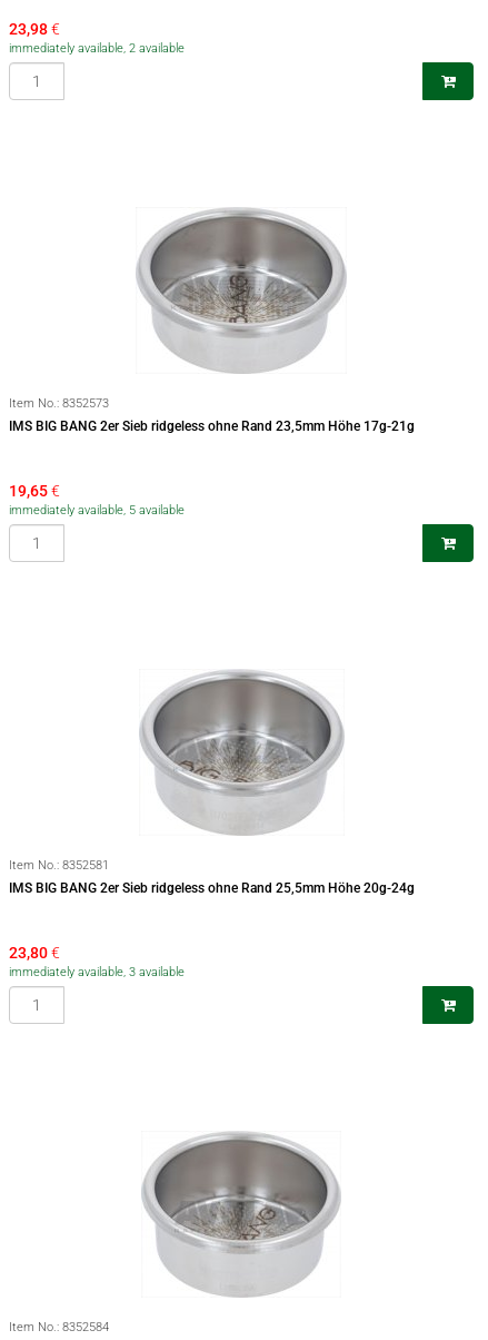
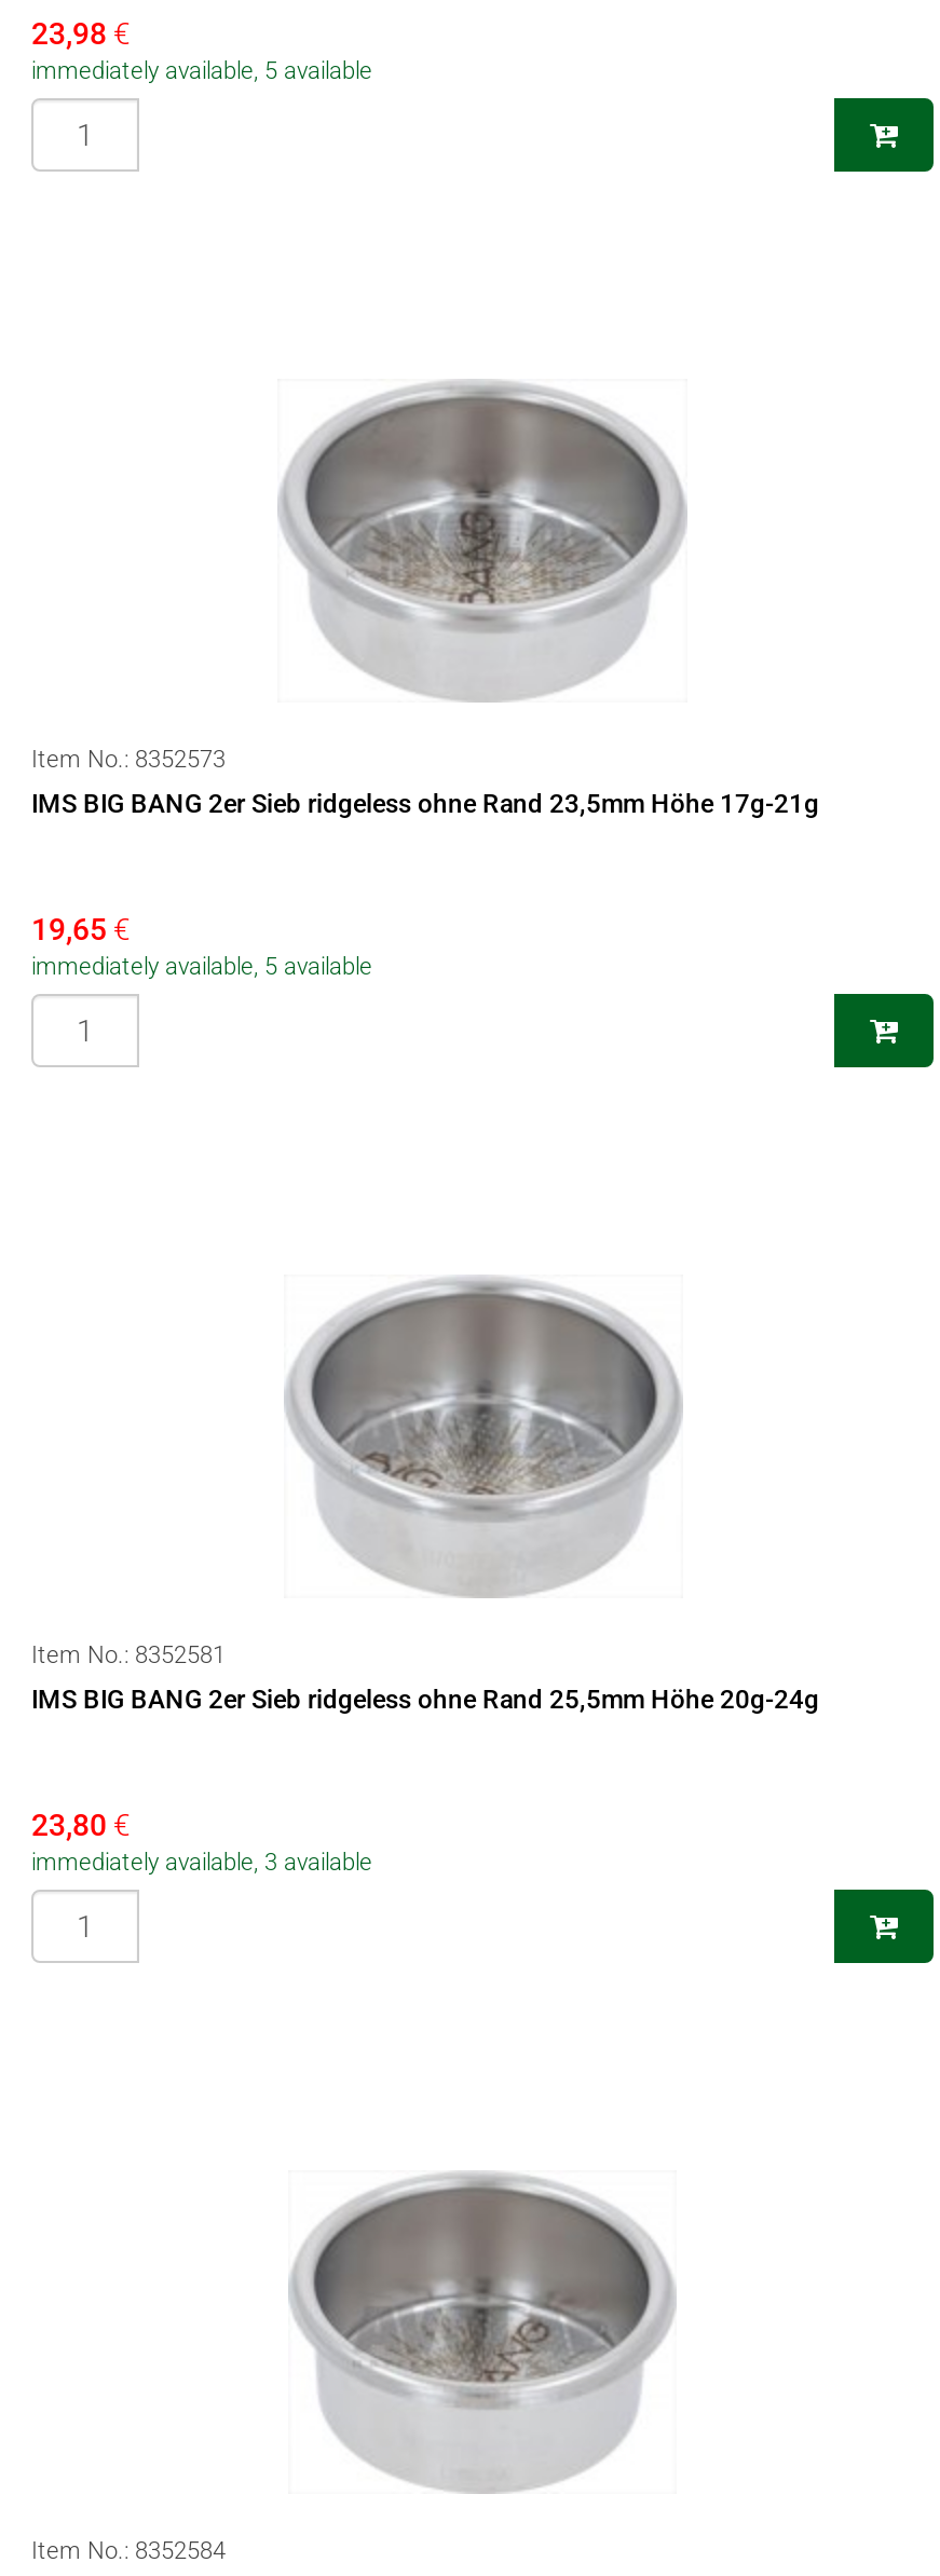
- immediately available, 2 available
+ immediately available, 5 available
